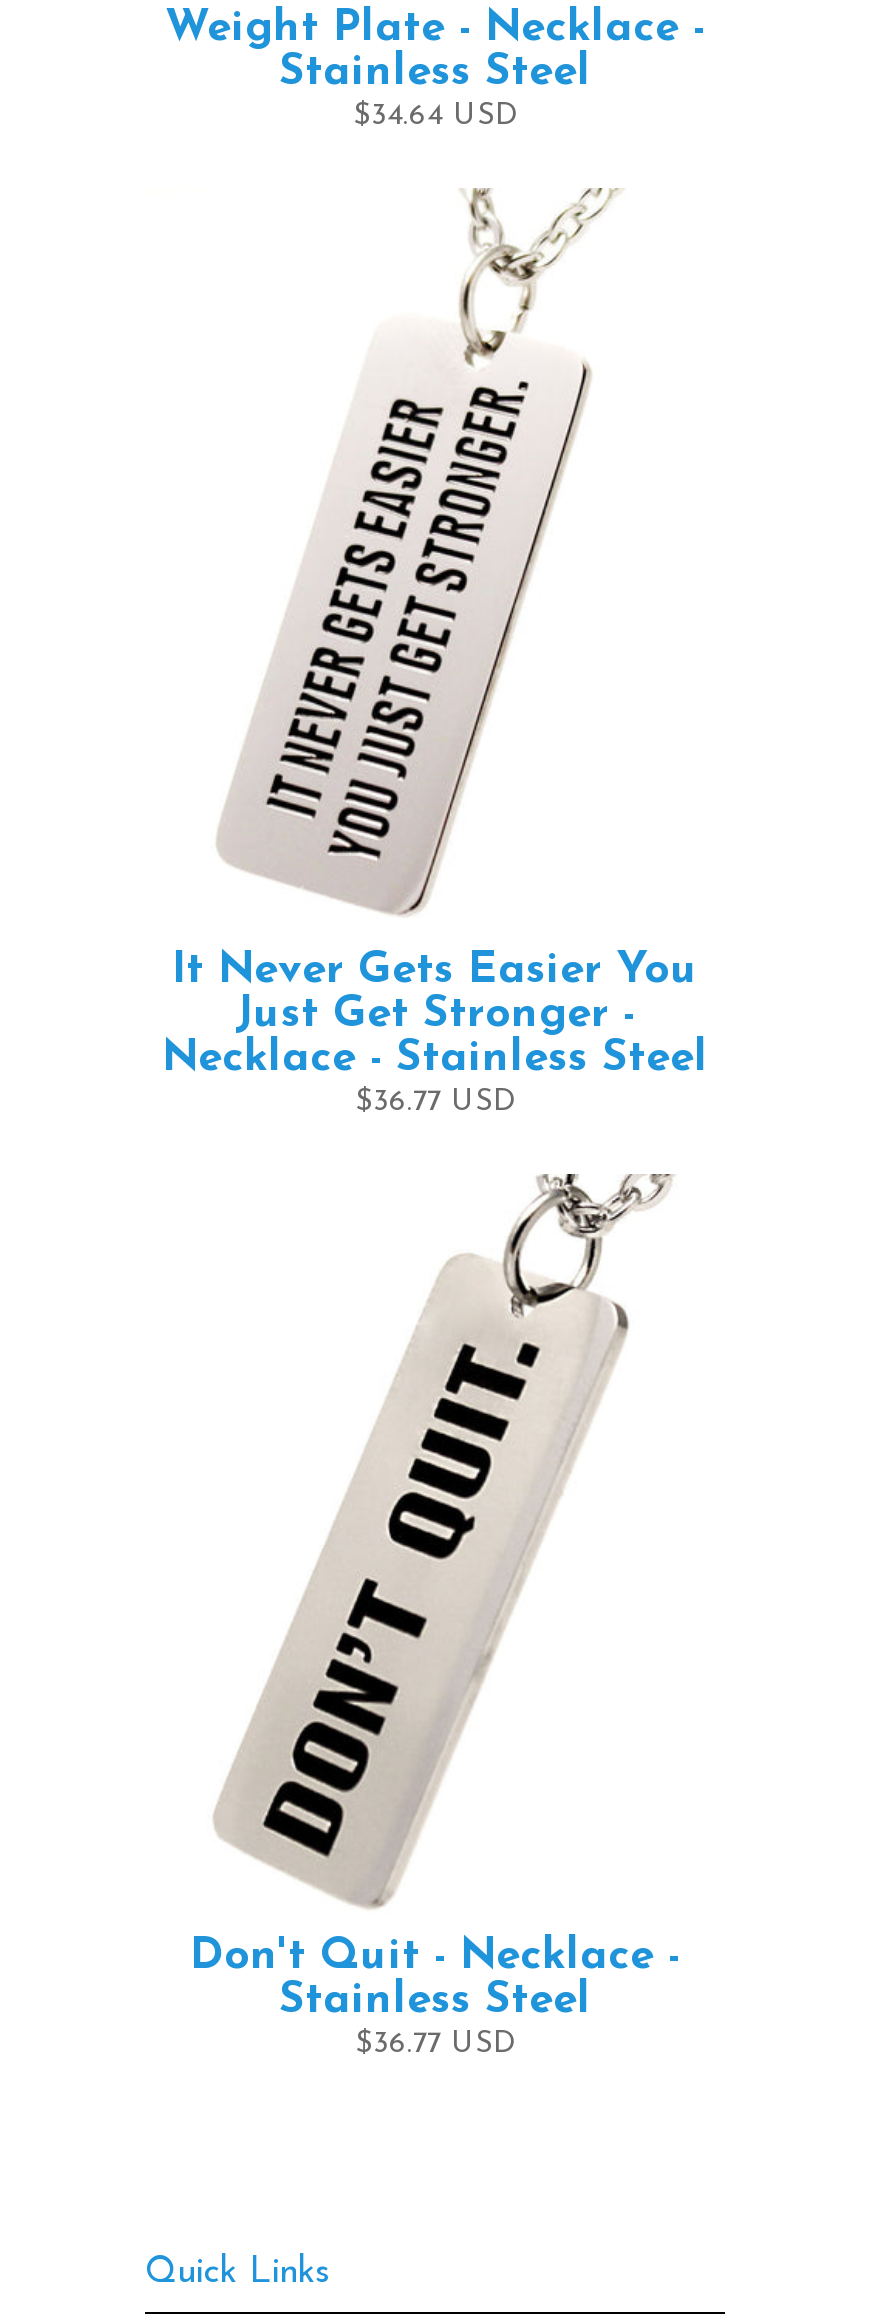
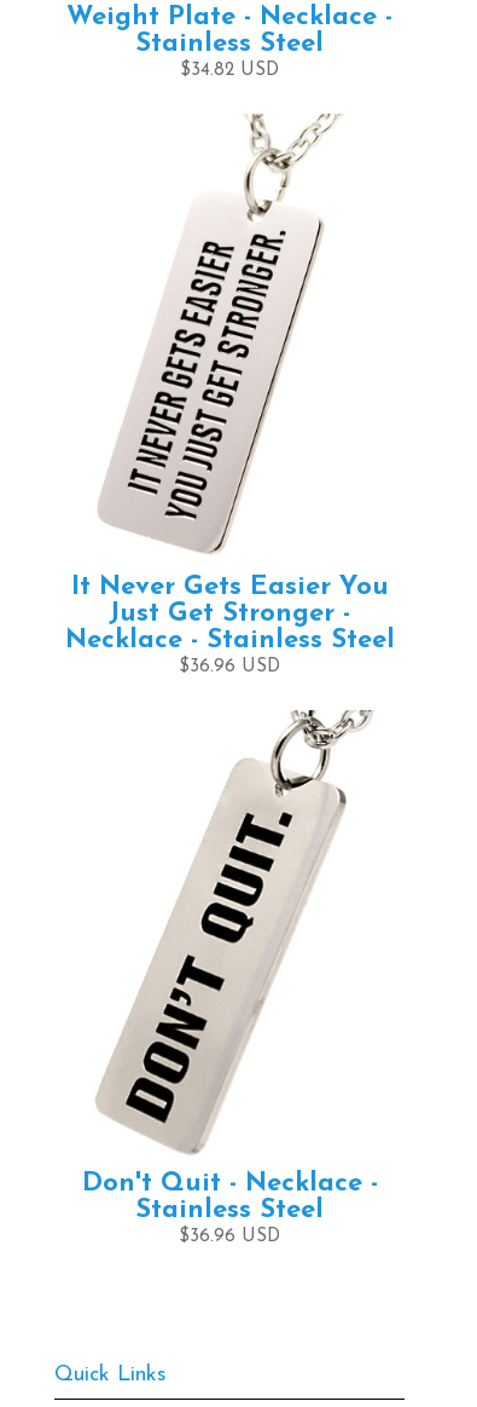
- $34.64 USD
+ $34.82 USD

- $36.77 USD
+ $36.96 USD

- $36.77 USD
+ $36.96 USD
